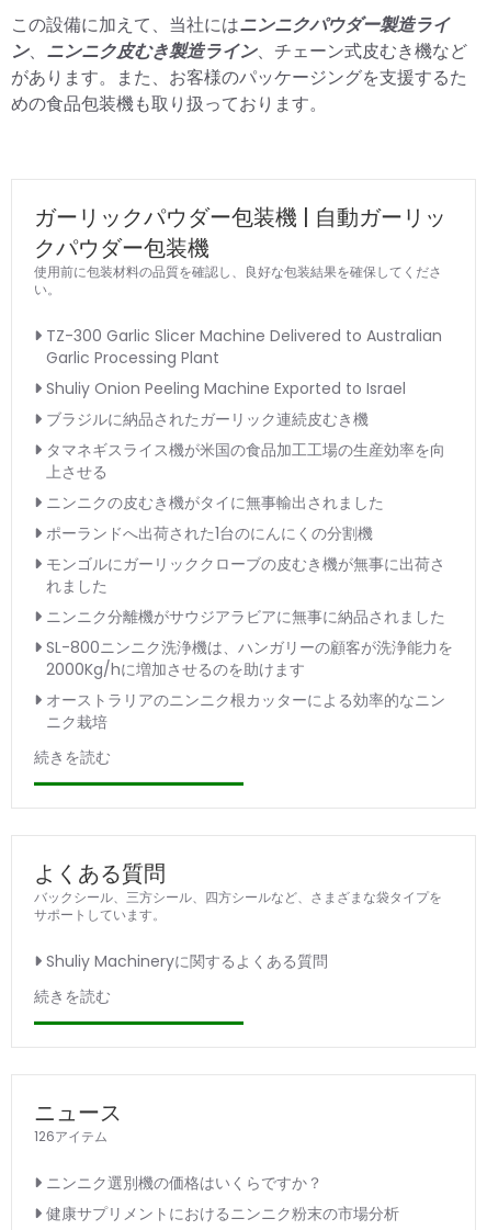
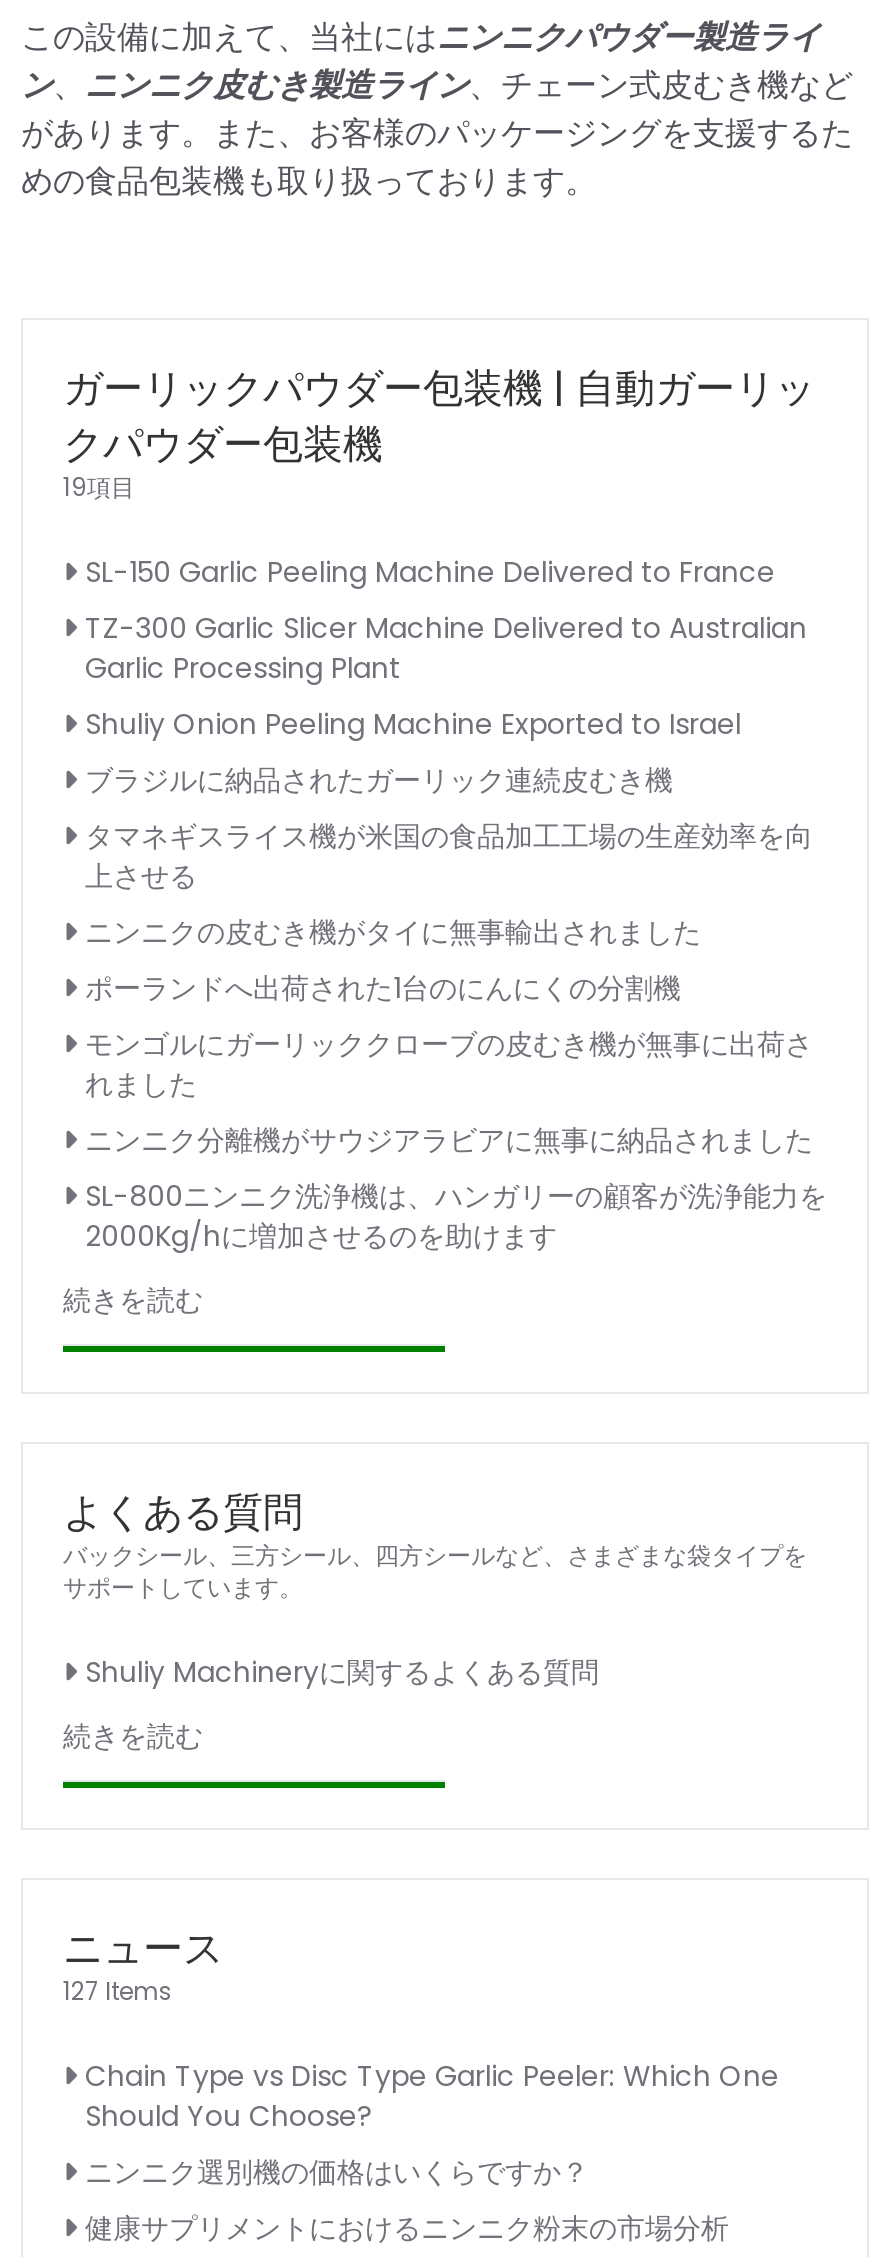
- 使用前に包装材料の品質を確認し、良好な包装結果を確保してくださ
- い。
+ 19項目
+ SL-150 Garlic Peeling Machine Delivered to France

- オーストラリアのニンニク根カッターによる効率的なニン
- ニク栽培

moved up: 続きを読む | よくある質問 | バックシール、三方シール、四方シールなど、さまざまな袋タイプを | サポートしています。 | Shuliy Machineryに関するよくある質問 | 続きを読む | ニュース

- 126アイテム
+ 127 Items
+ Chain Type vs Disc Type Garlic Peeler: Which One
+ Should You Choose?
